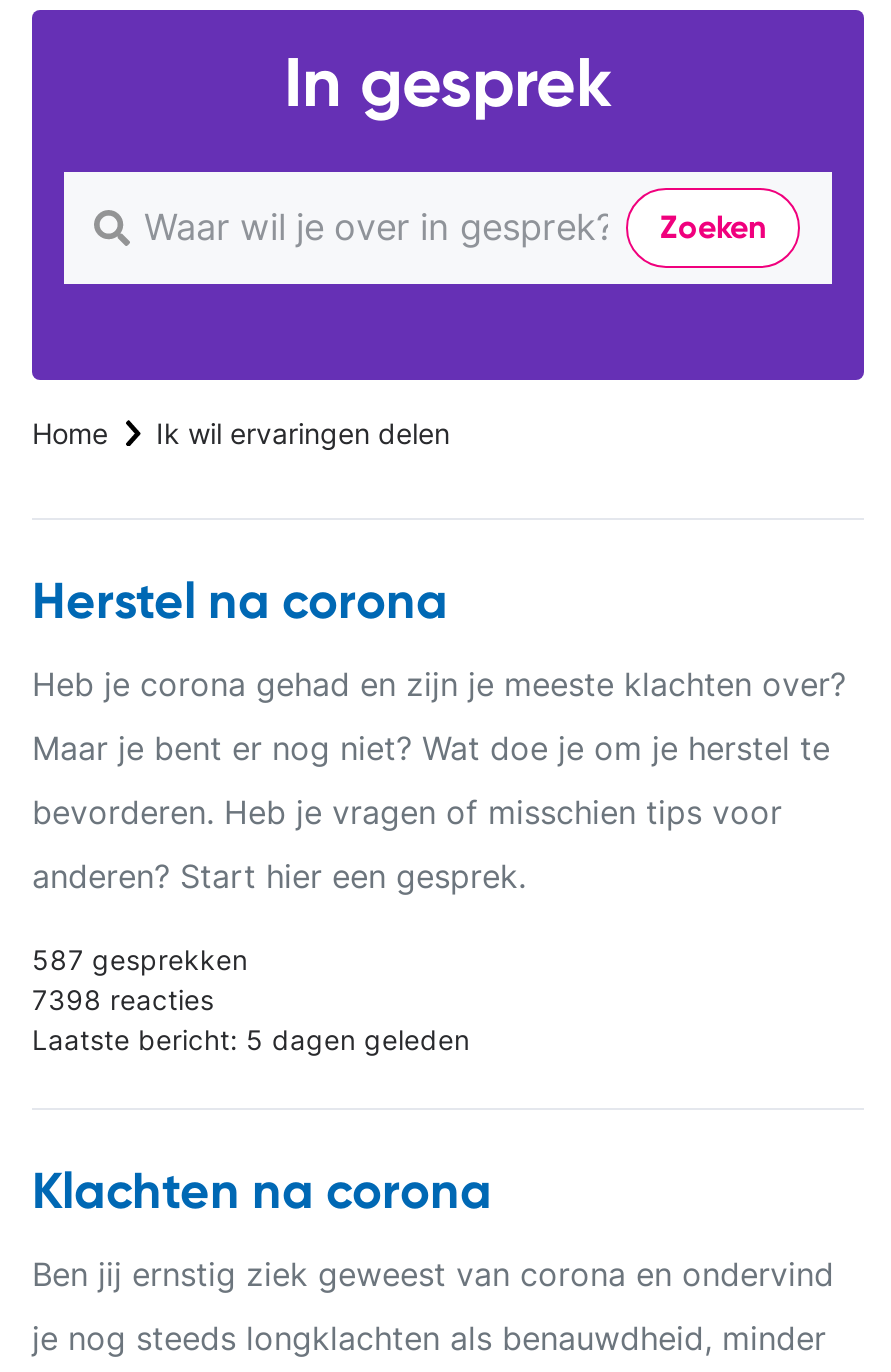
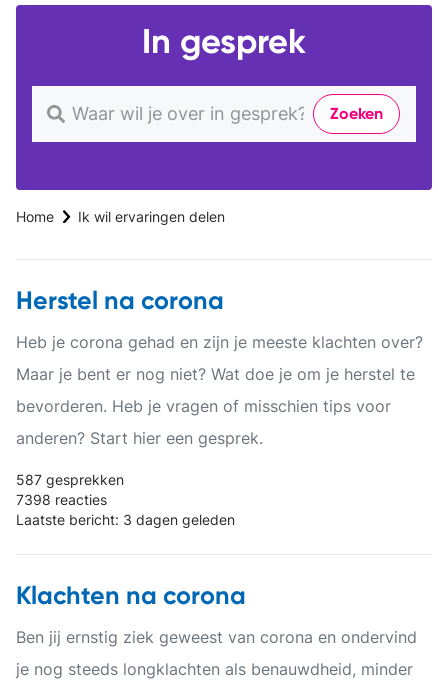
- Laatste bericht: 5 dagen geleden
+ Laatste bericht: 3 dagen geleden
